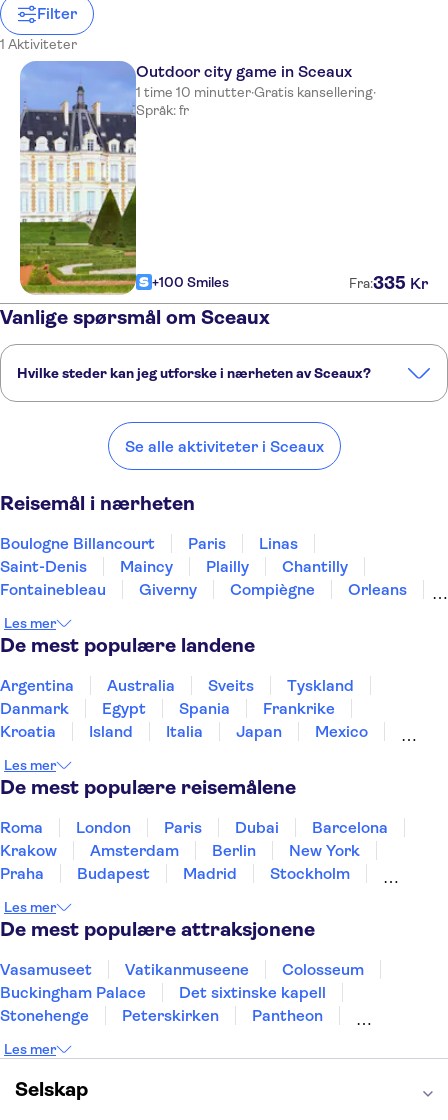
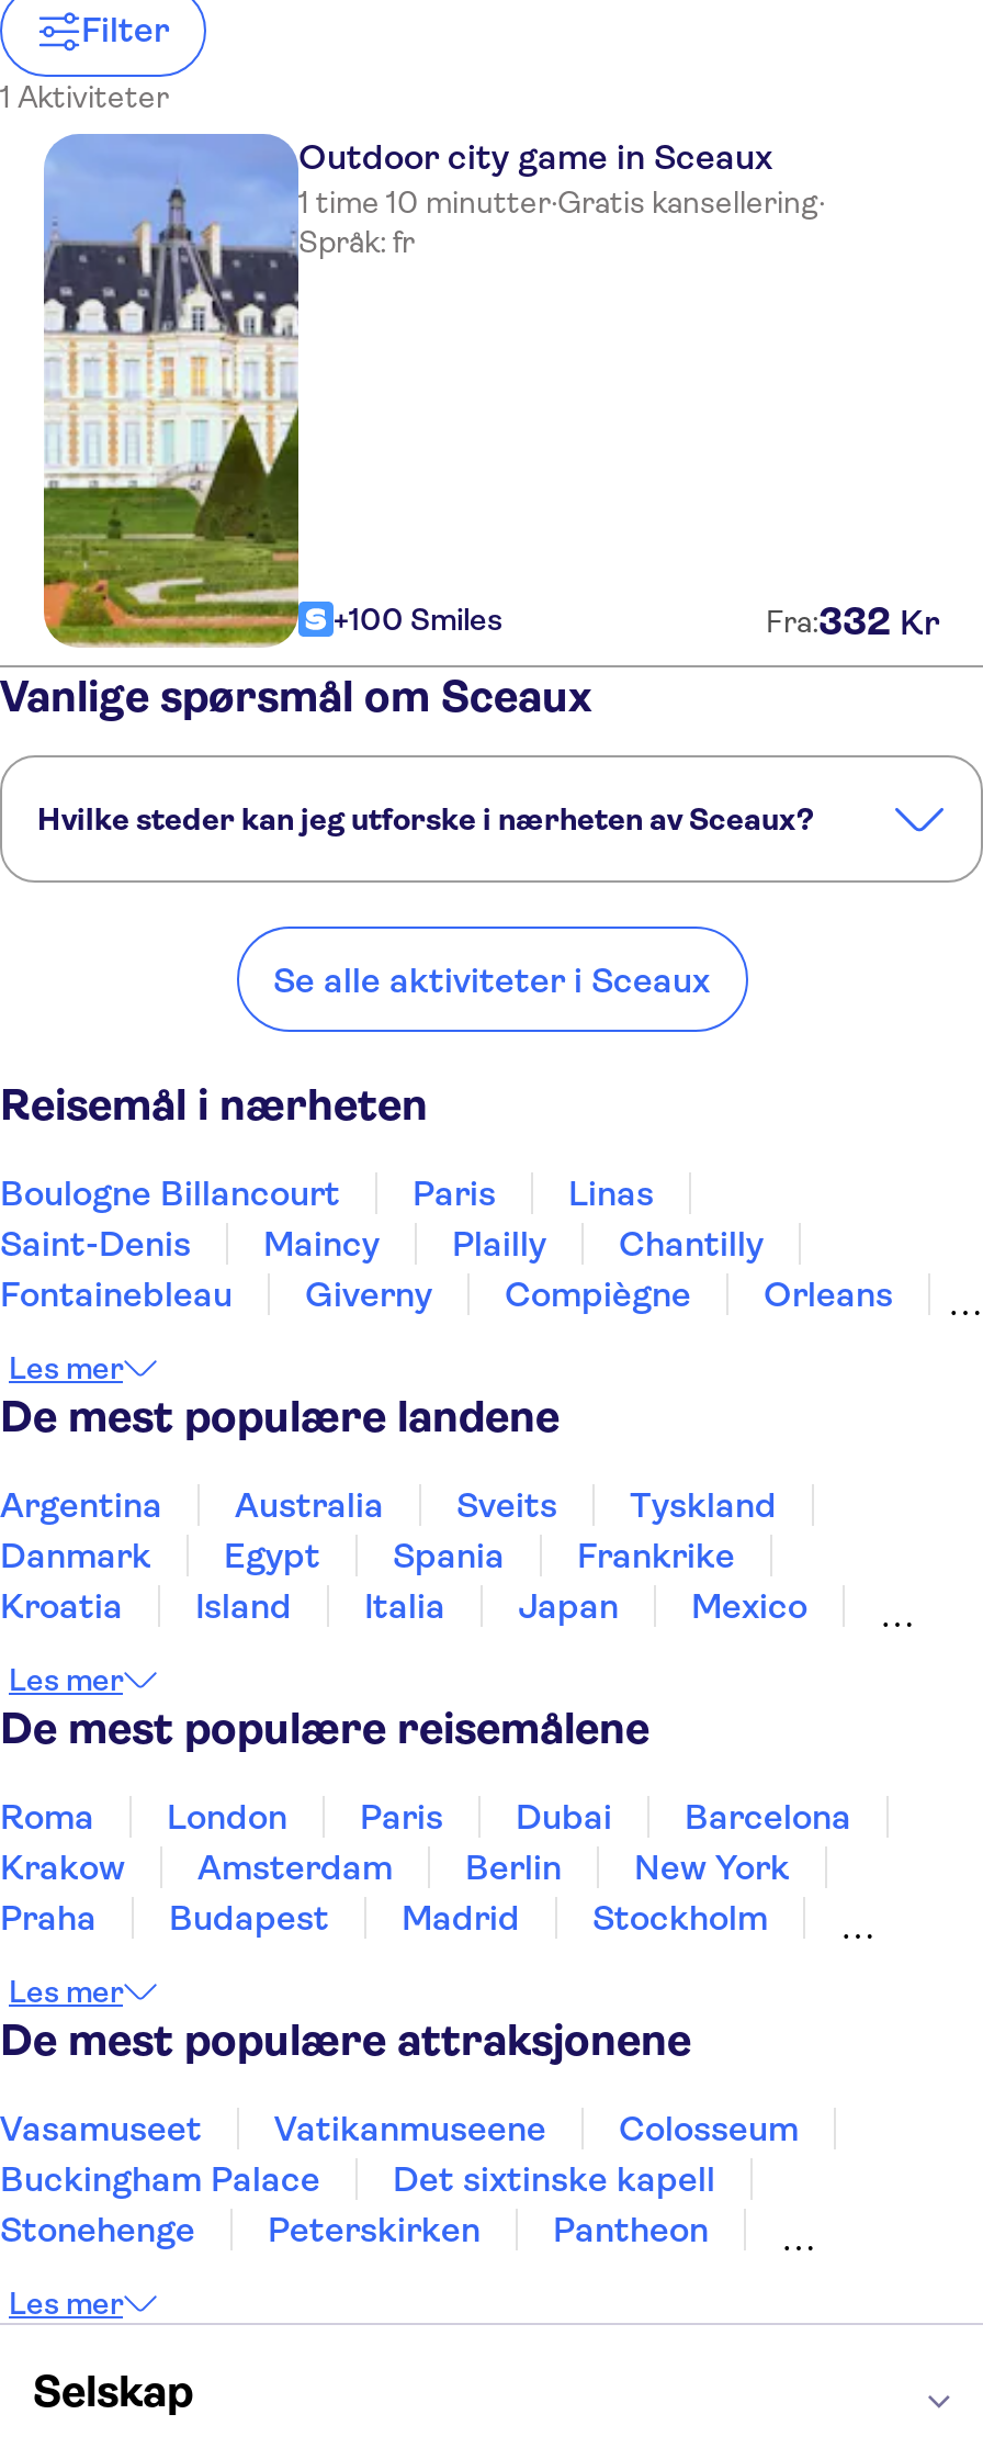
- Fra:335 Kr
+ Fra:332 Kr
